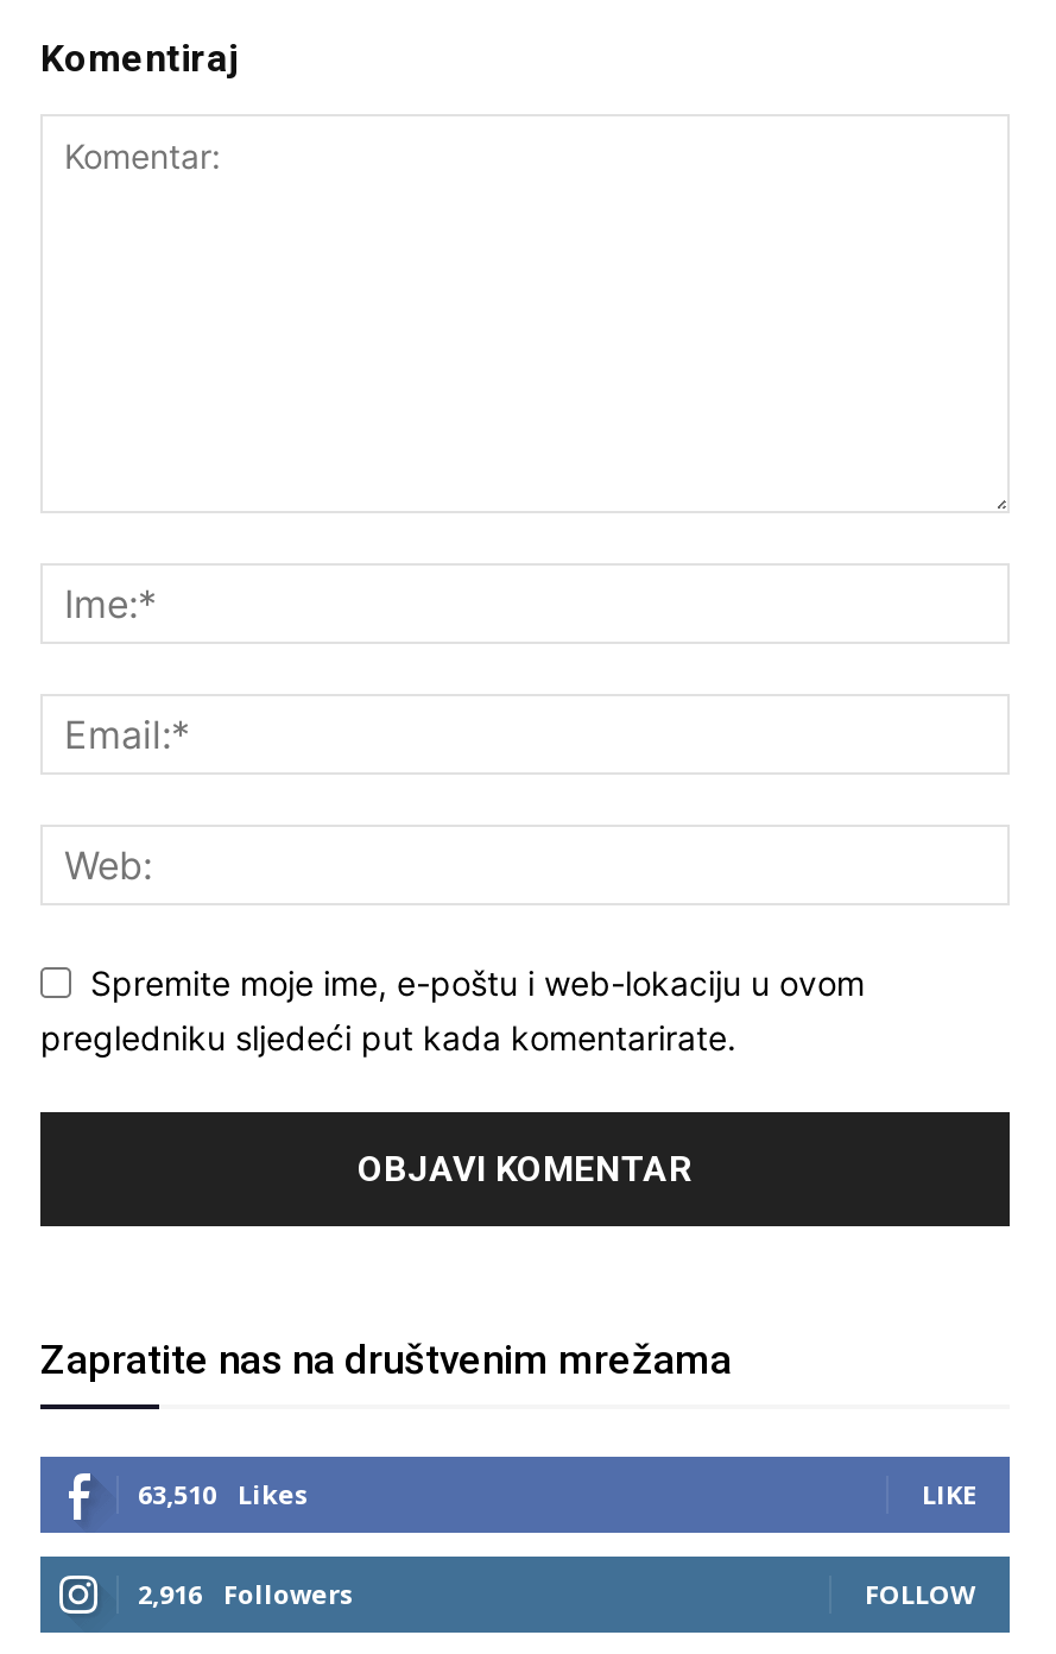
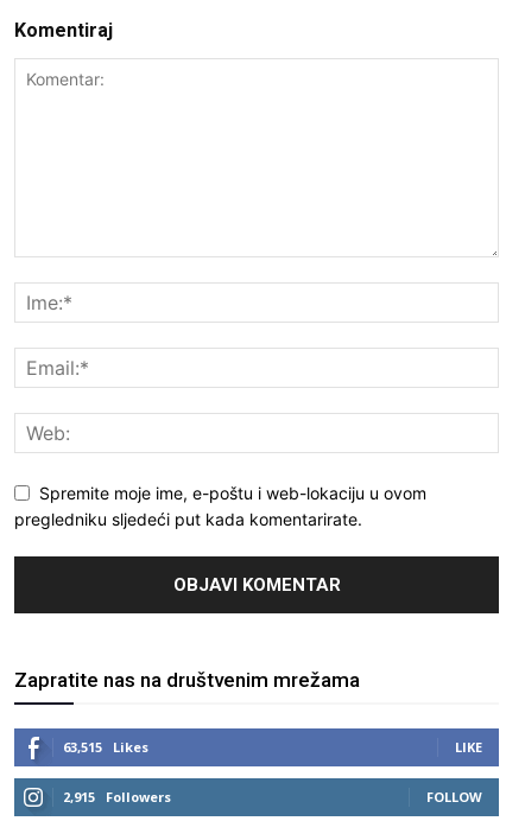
- 63,510 Likes
+ 63,515 Likes

- 2,916 Followers
+ 2,915 Followers
